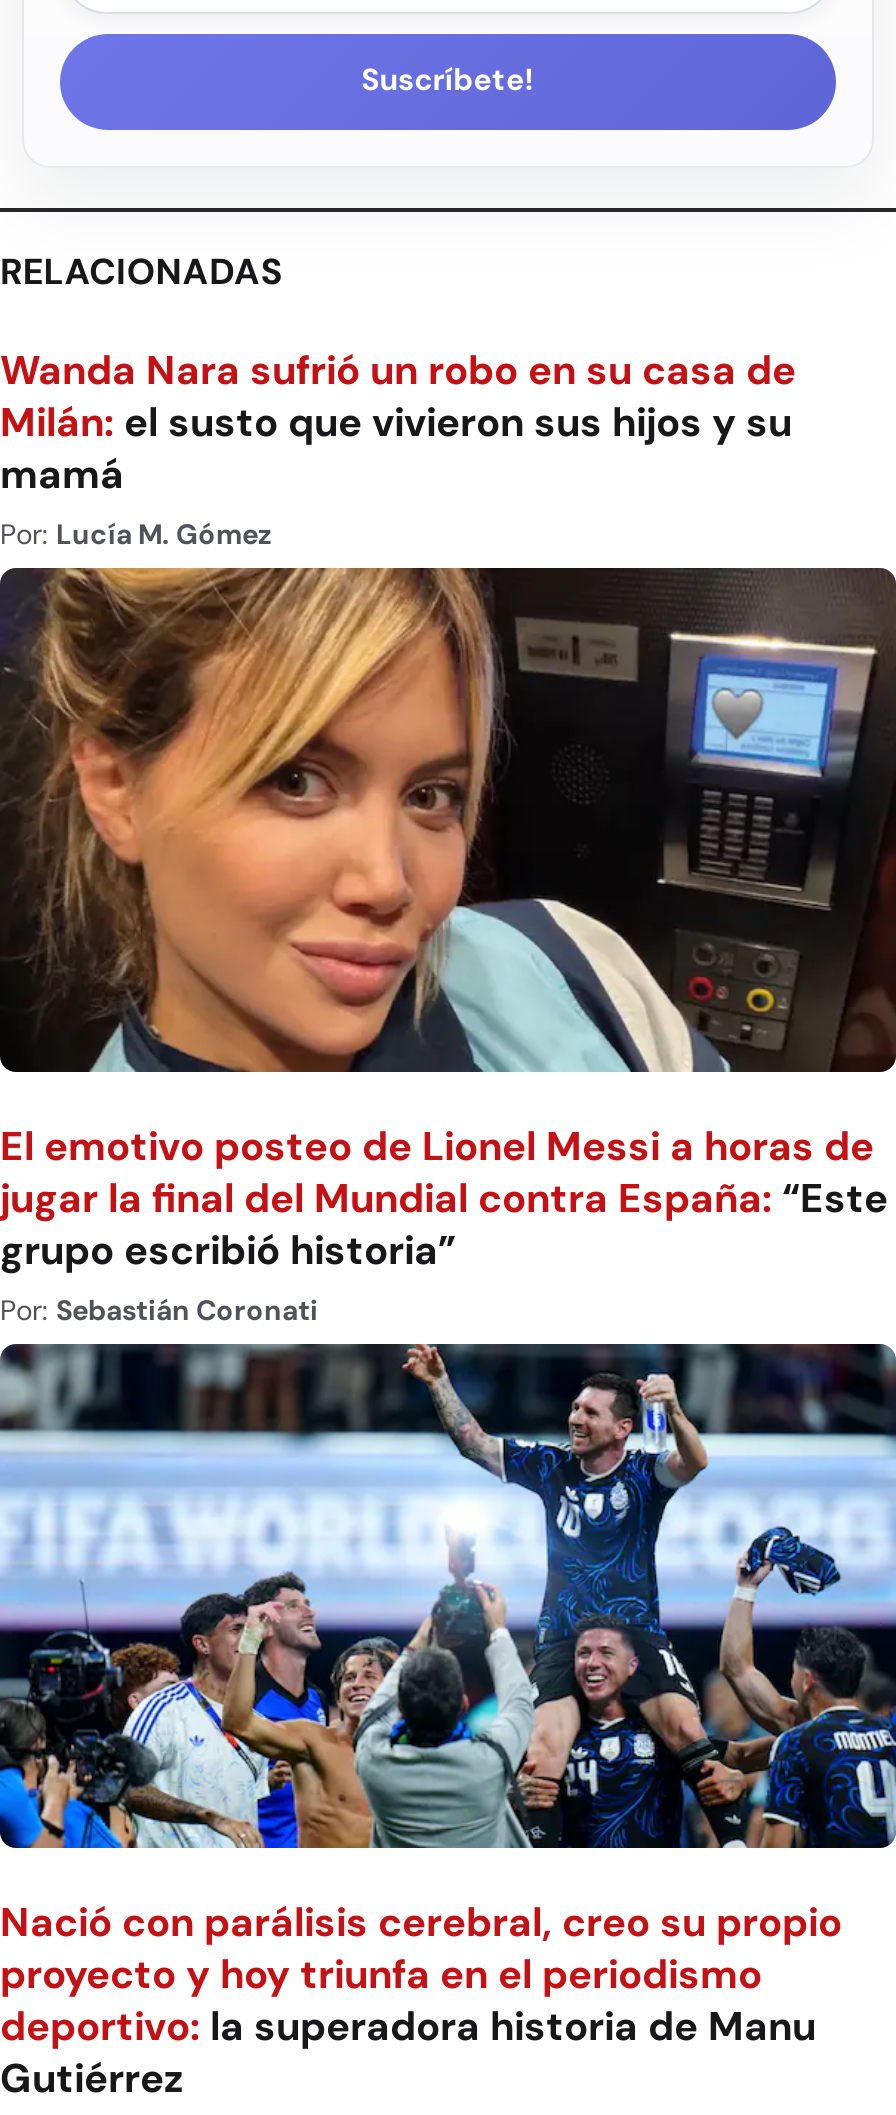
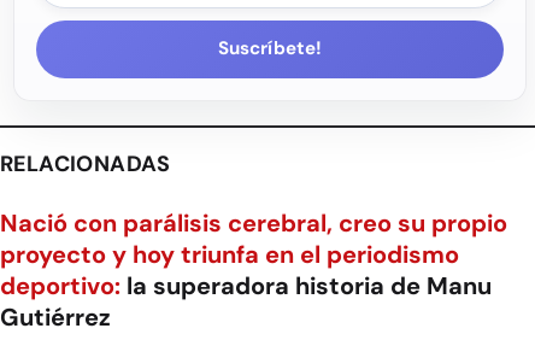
- Wanda Nara sufrió un robo en su casa de
- Milán: el susto que vivieron sus hijos y su
- mamá
- Por: Lucía M. Gómez

- [image]
- El emotivo posteo de Lionel Messi a horas de
- jugar la final del Mundial contra España: “Este
- grupo escribió historia”
- Por: Sebastián Coronati

- [image]
